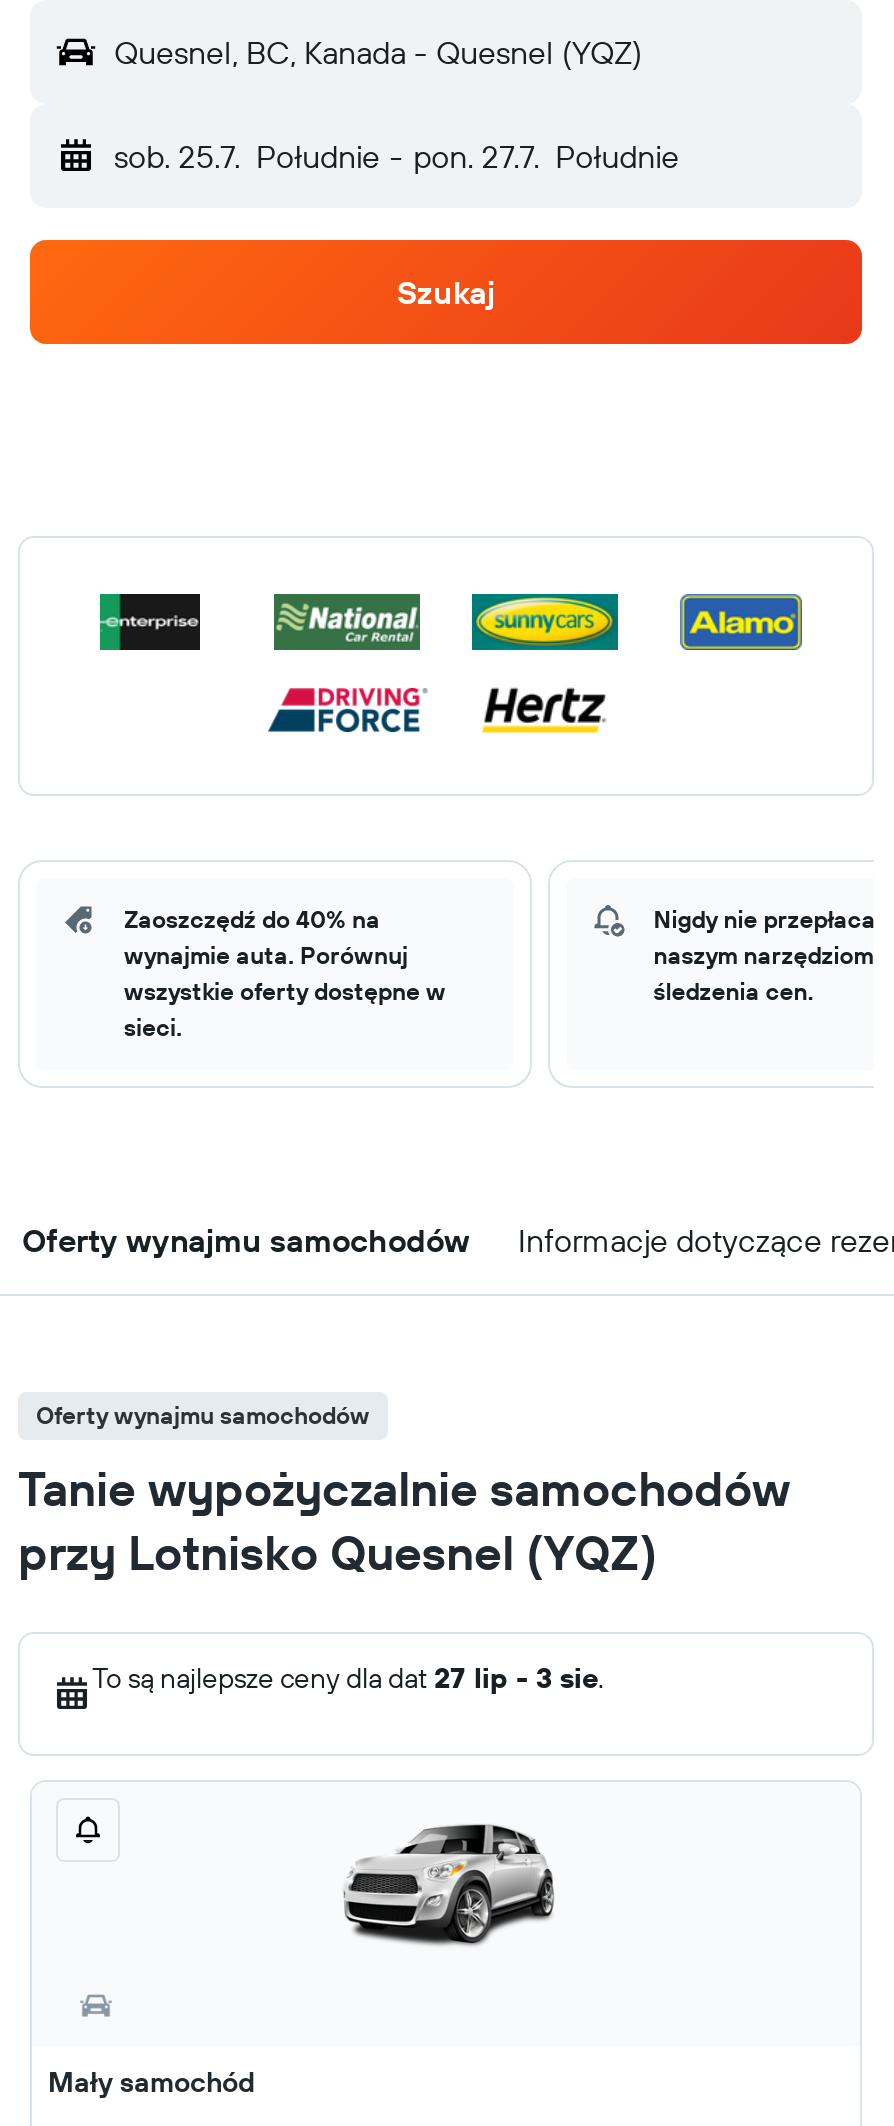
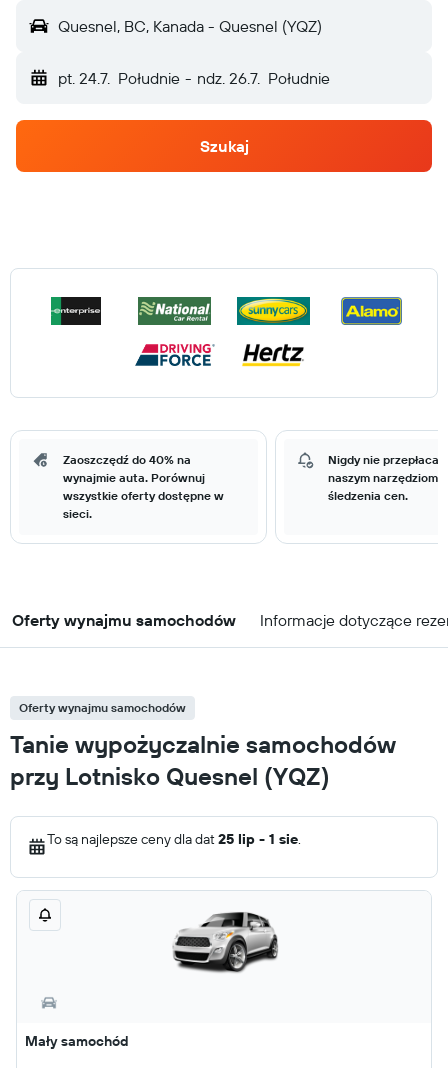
- sob. 25.7. Południe - pon. 27.7. Południe
+ pt. 24.7. Południe - ndz. 26.7. Południe

- To są najlepsze ceny dla dat 27 lip - 3 sie.
+ To są najlepsze ceny dla dat 25 lip - 1 sie.
